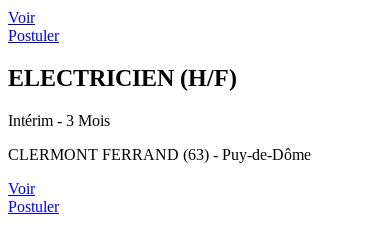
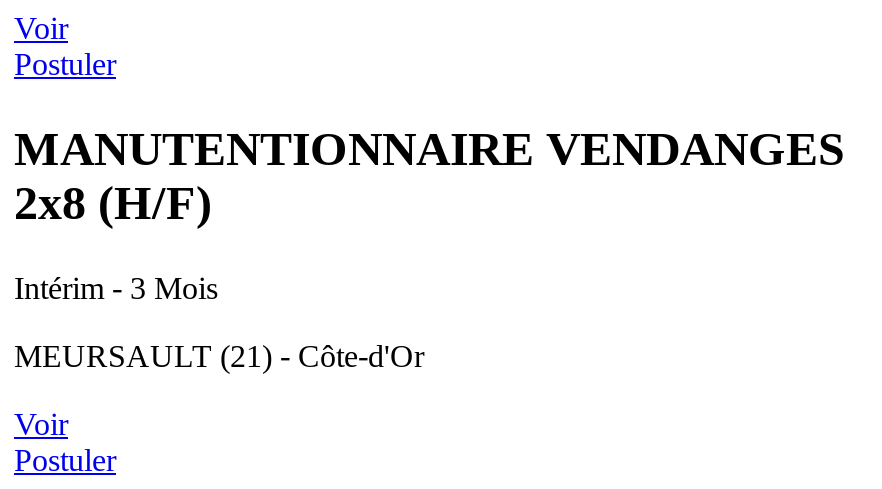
- ELECTRICIEN (H/F)
+ MANUTENTIONNAIRE VENDANGES
+ 2x8 (H/F)

- CLERMONT FERRAND (63) - Puy-de-Dôme
+ MEURSAULT (21) - Côte-d'Or
